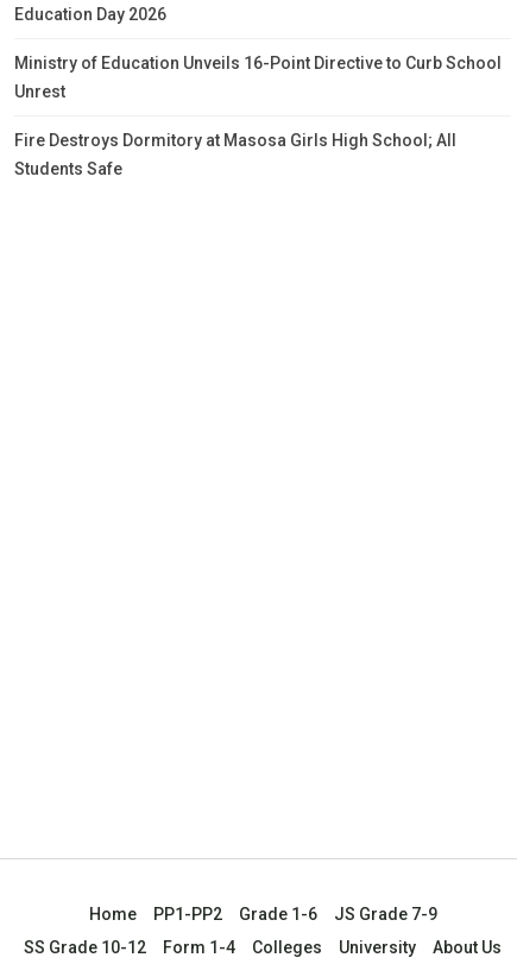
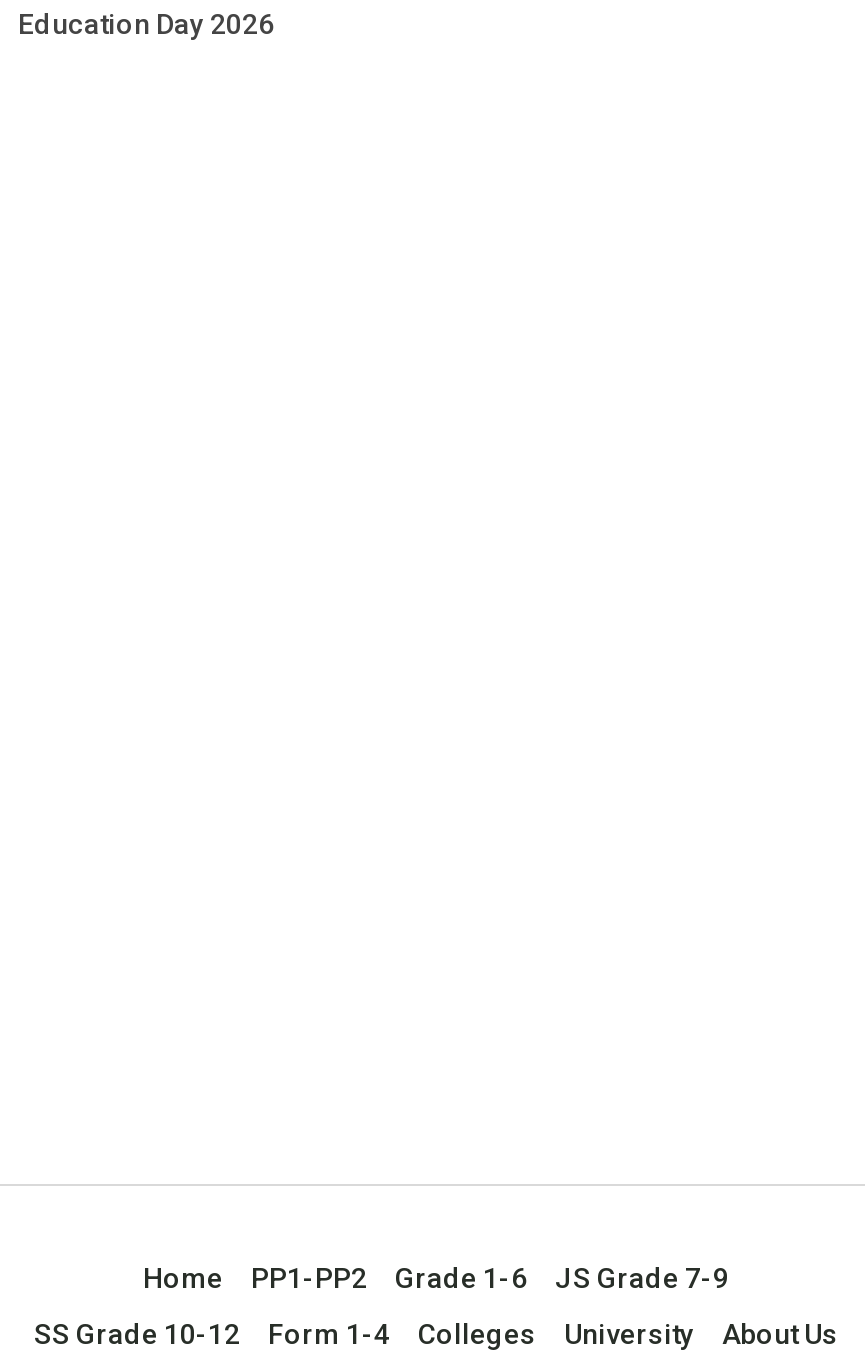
- Ministry of Education Unveils 16-Point Directive to Curb School
- Unrest
- Fire Destroys Dormitory at Masosa Girls High School; All
- Students Safe
